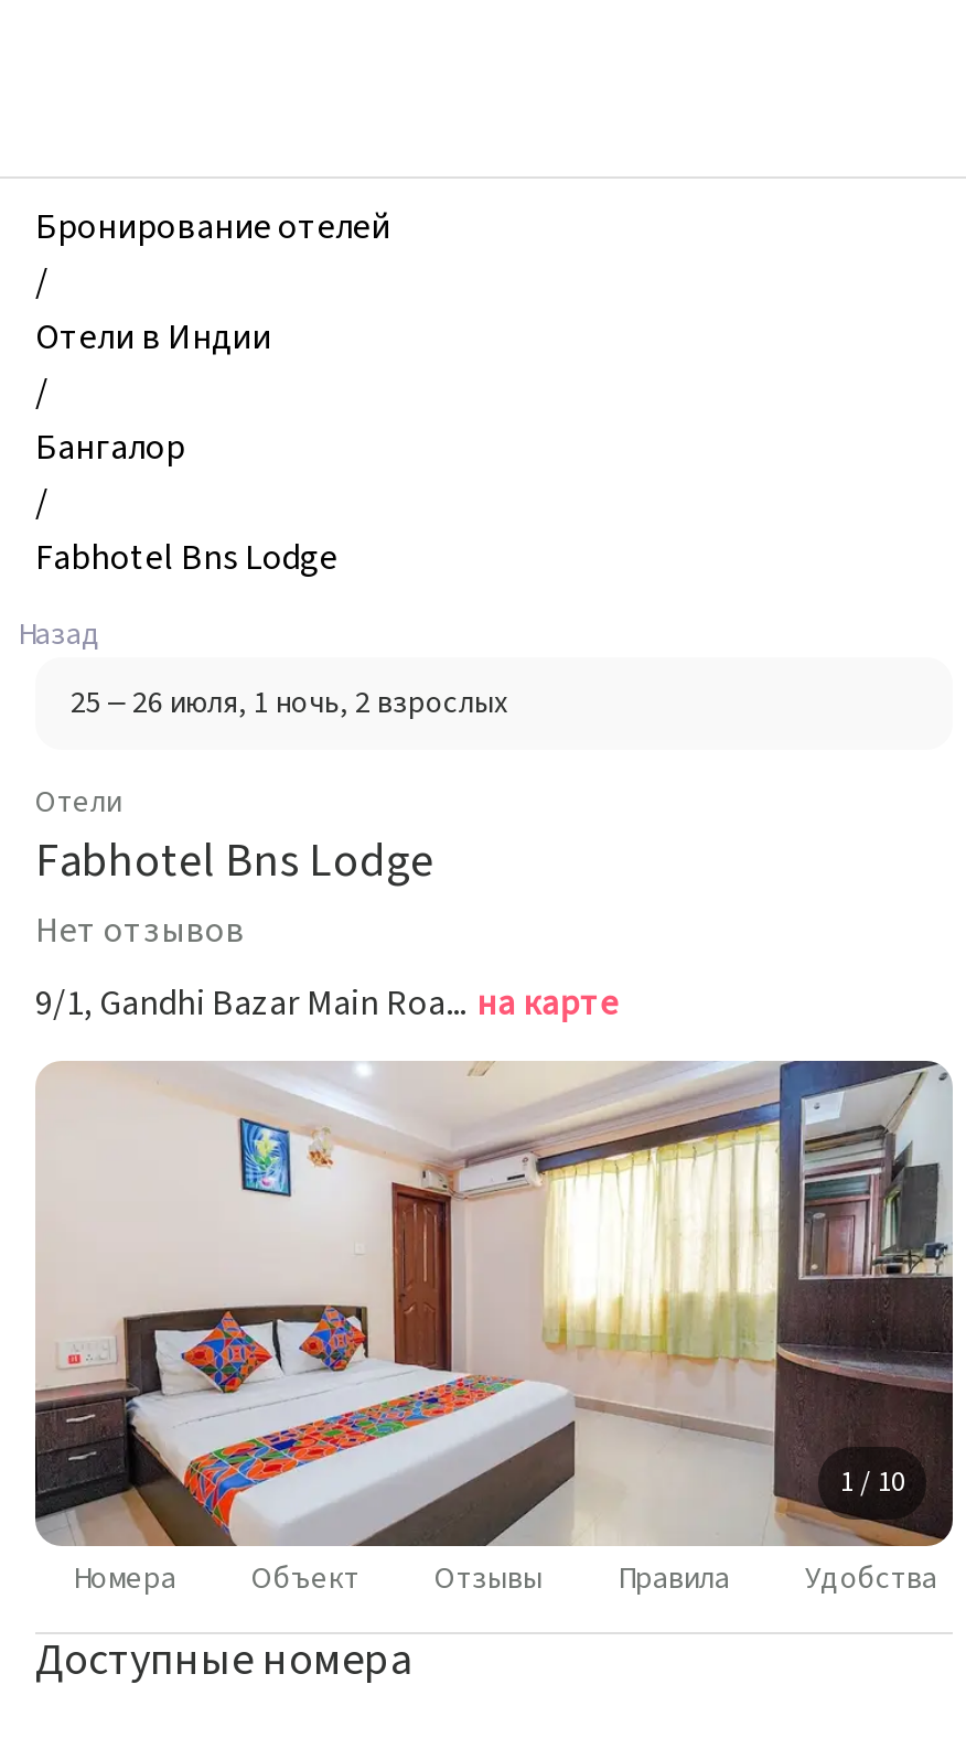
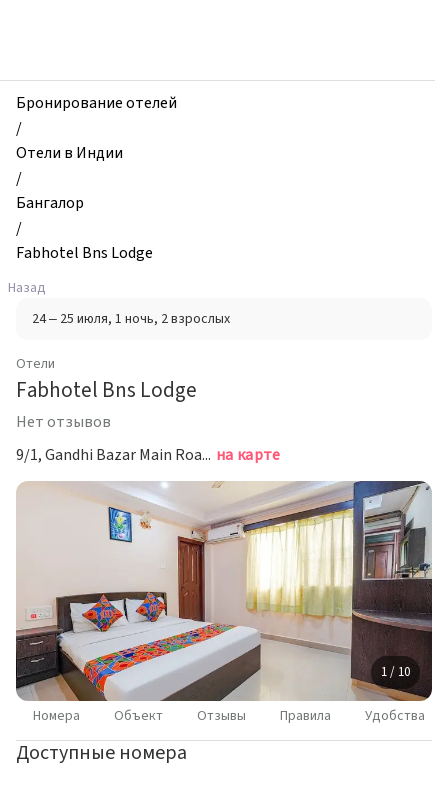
- 25 – 26 июля, 1 ночь, 2 взрослых
+ 24 – 25 июля, 1 ночь, 2 взрослых
